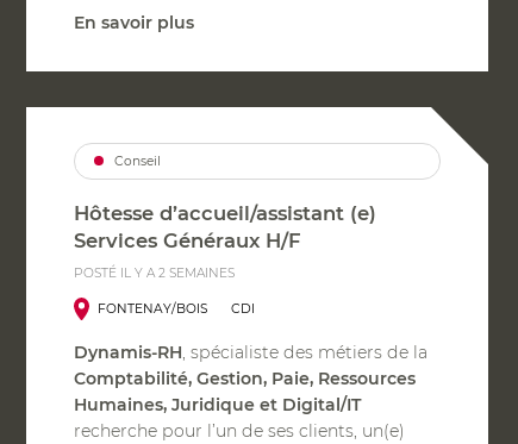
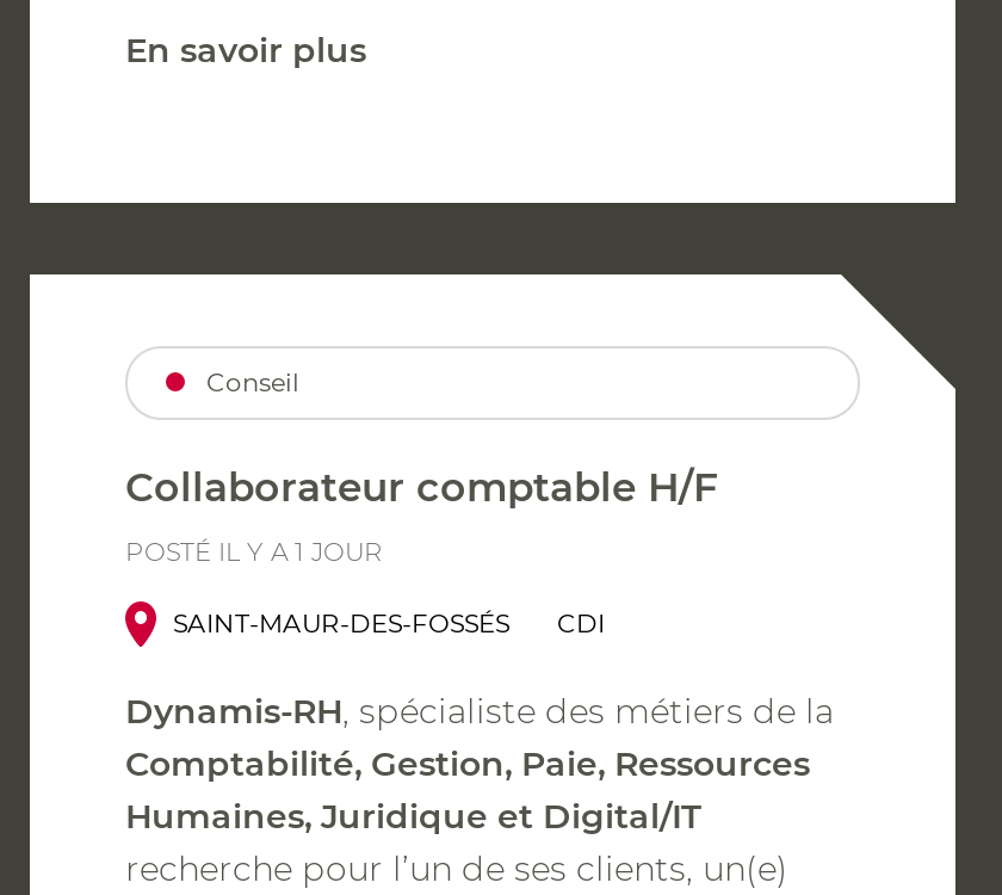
moved down: Conseil

- Hôtesse d’accueil/assistant (e)
- Services Généraux H/F
+ Collaborateur comptable H/F

- POSTÉ IL Y A 2 SEMAINES
+ POSTÉ IL Y A 1 JOUR

- FONTENAY/BOIS
+ SAINT-MAUR-DES-FOSSÉS
